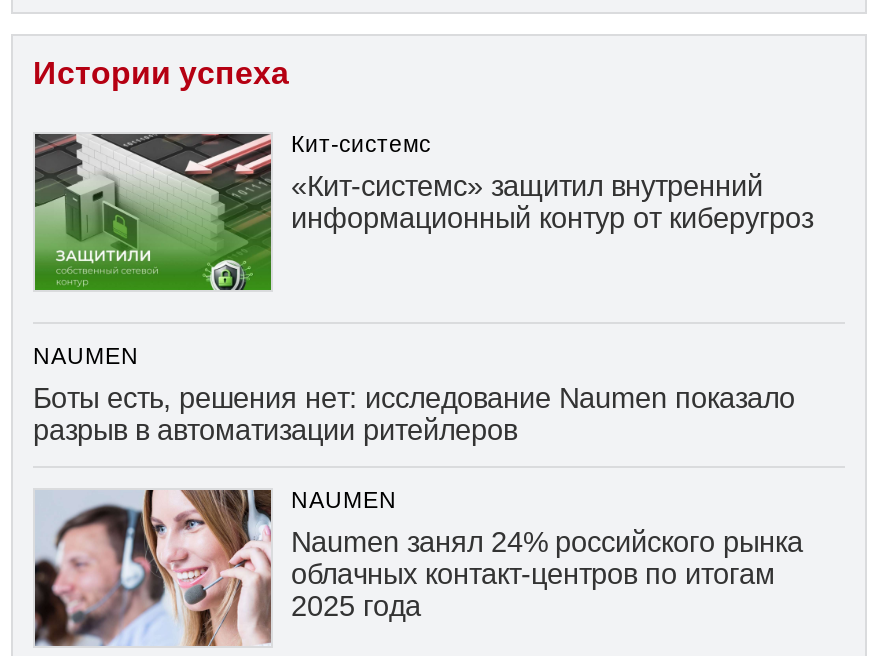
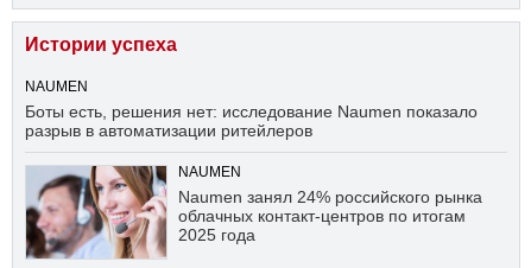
- [image]
- Кит-системс
- «Кит-системс» защитил внутренний
- информационный контур от киберугроз
